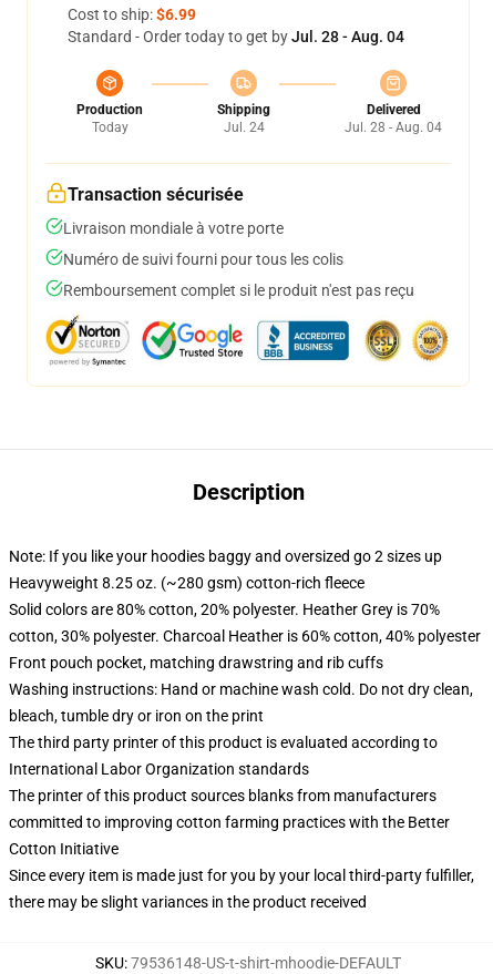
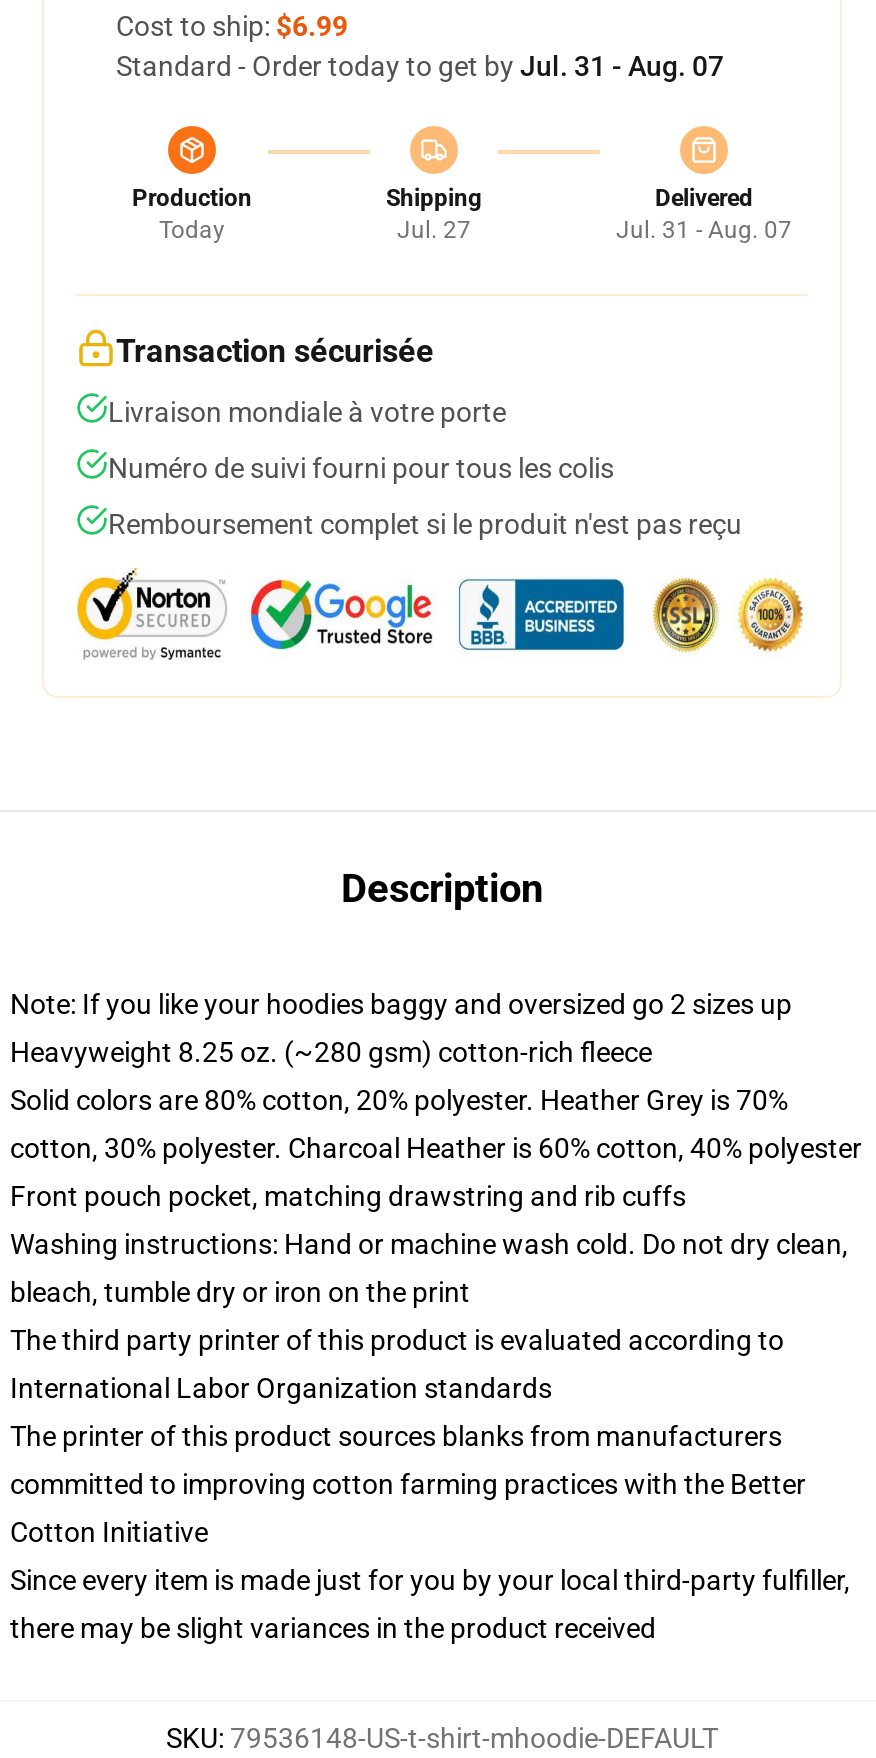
- Standard - Order today to get by Jul. 28 - Aug. 04
+ Standard - Order today to get by Jul. 31 - Aug. 07

- Jul. 24
+ Jul. 27

- Jul. 28 - Aug. 04
+ Jul. 31 - Aug. 07
